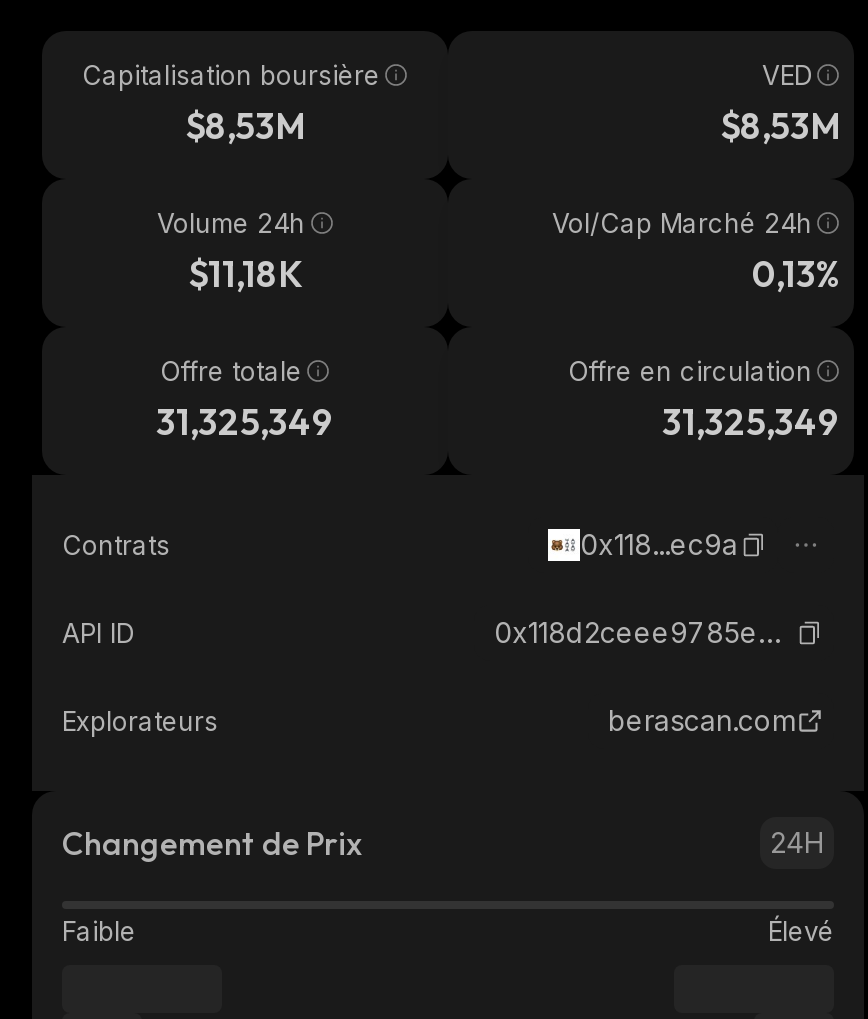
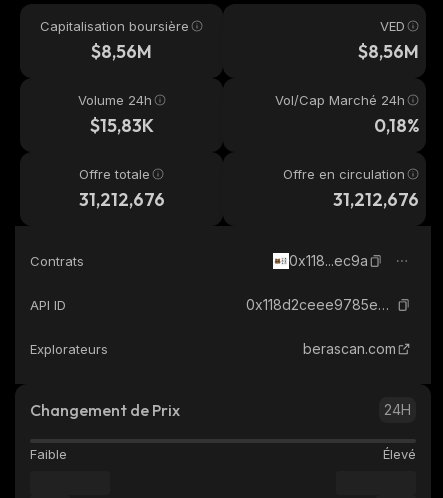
- $8,53M
+ $8,56M

- $8,53M
+ $8,56M

- $11,18K
+ $15,83K

- 0,13%
+ 0,18%

- 31,325,349
+ 31,212,676

- 31,325,349
+ 31,212,676
